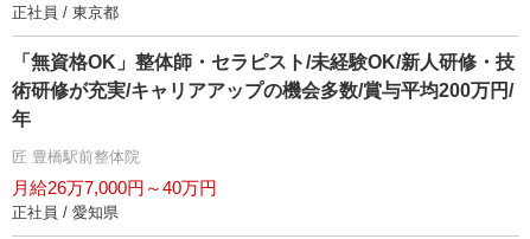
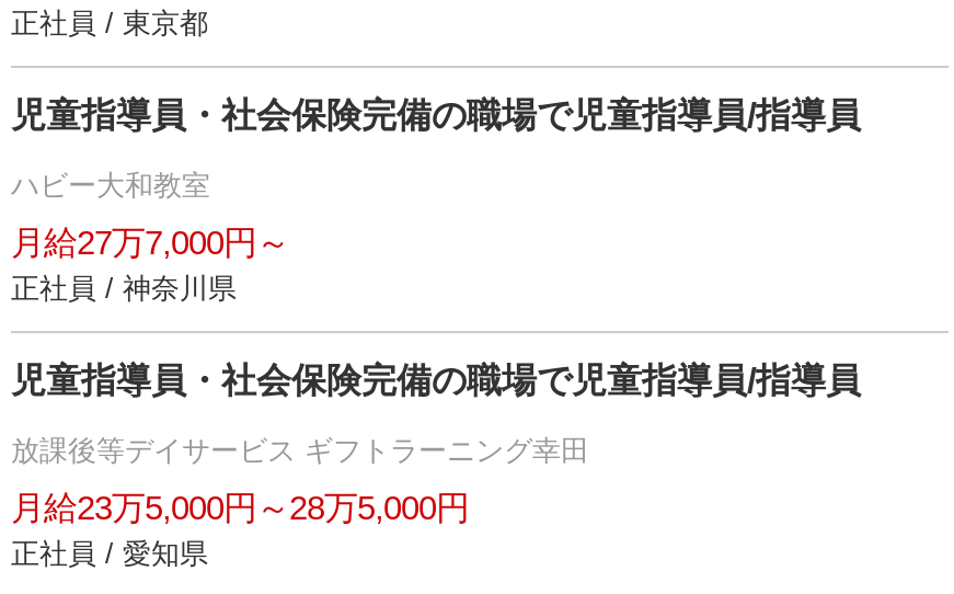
- 「無資格OK」整体師・セラピスト/未経験OK/新人研修・技
- 術研修が充実/キャリアアップの機会多数/賞与平均200万円/
- 年
- 匠 豊橋駅前整体院
- 月給26万7,000円～40万円
+ 児童指導員・社会保険完備の職場で児童指導員/指導員
+ ハビー大和教室
+ 月給27万7,000円～
+ 正社員 / 神奈川県
+ 児童指導員・社会保険完備の職場で児童指導員/指導員
+ 放課後等デイサービス ギフトラーニング幸田
+ 月給23万5,000円～28万5,000円
